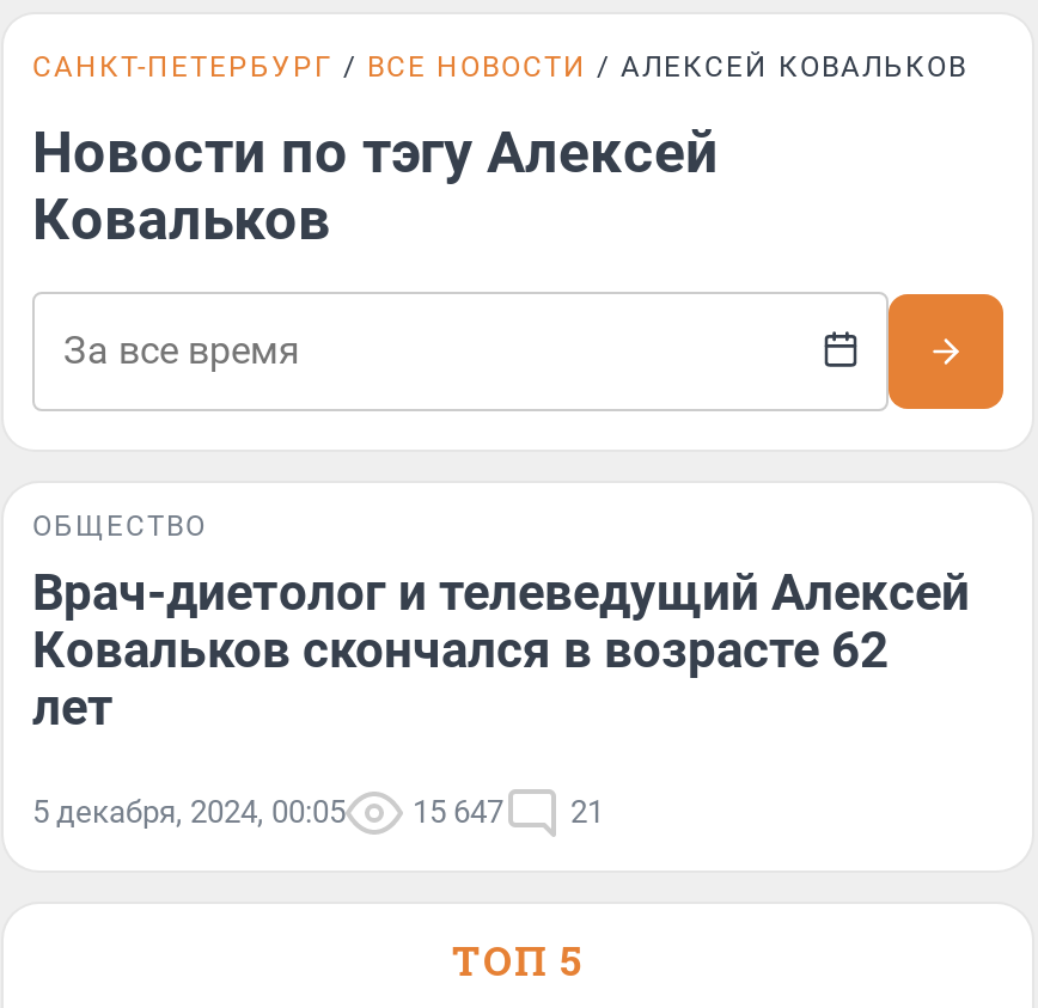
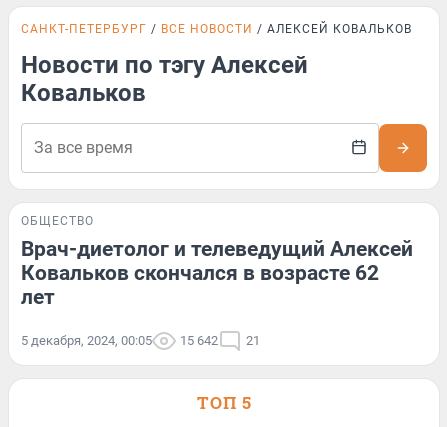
- 5 декабря, 2024, 00:05 15 647 21
+ 5 декабря, 2024, 00:05 15 642 21
